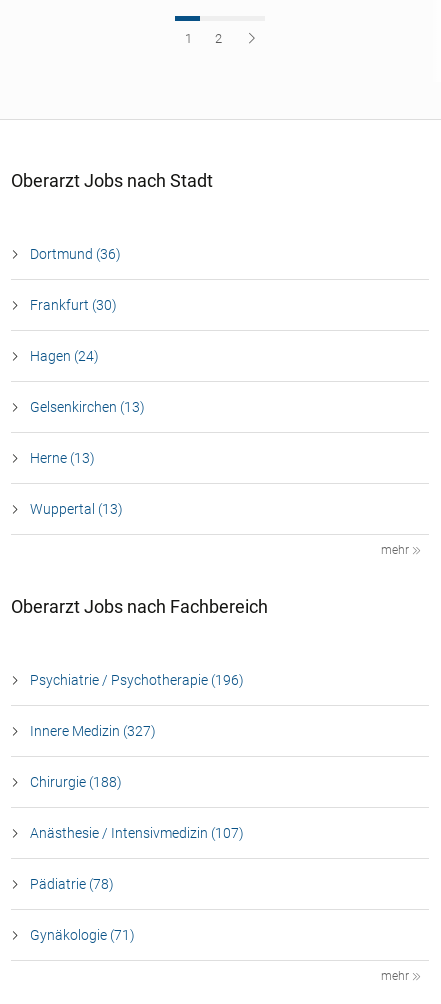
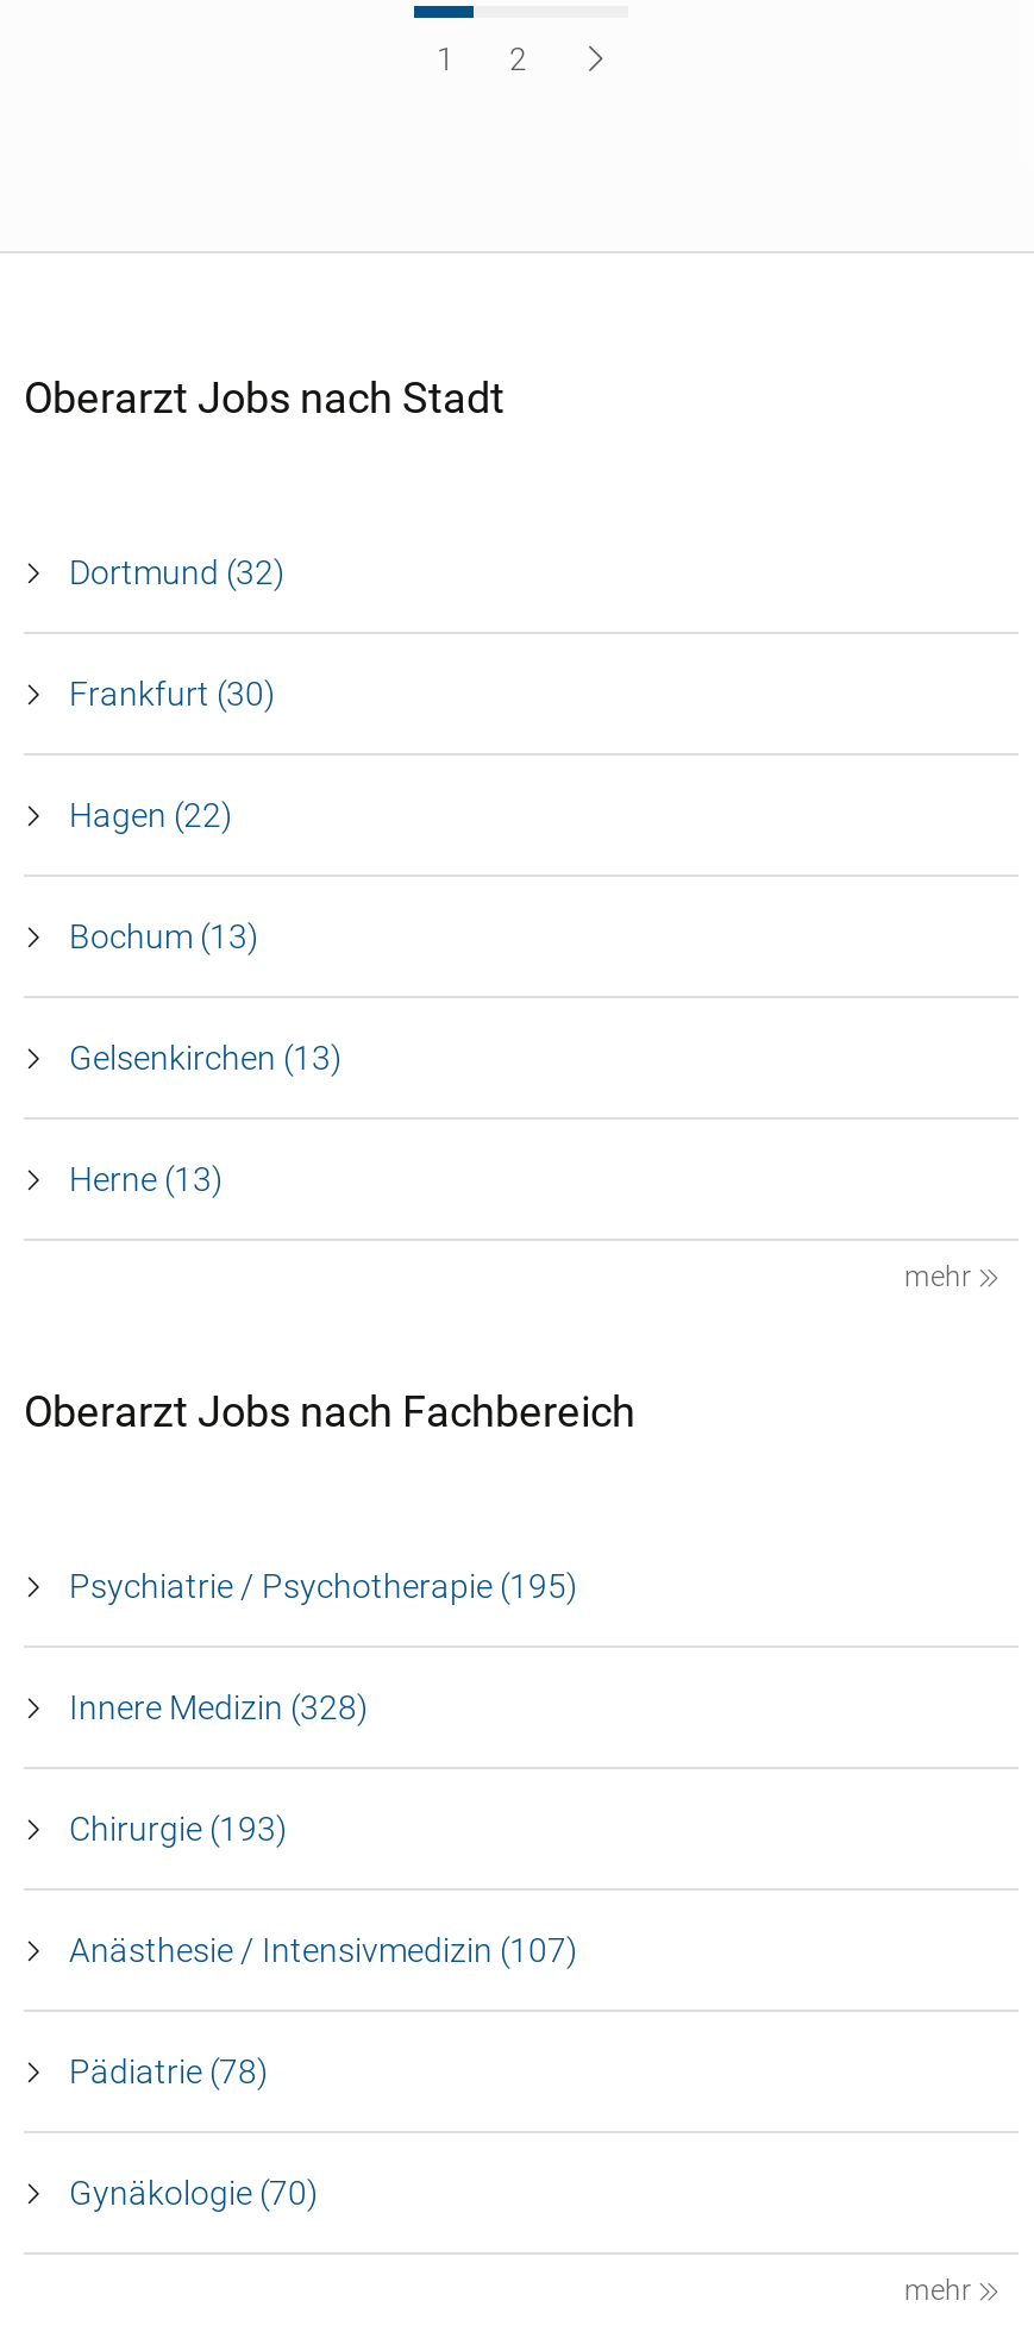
- Dortmund (36)
+ Dortmund (32)

- Hagen (24)
+ Hagen (22)
+ Bochum (13)

moved down: Gelsenkirchen (13) | Herne (13)

- Wuppertal (13)

- Psychiatrie / Psychotherapie (196)
+ Psychiatrie / Psychotherapie (195)

- Innere Medizin (327)
+ Innere Medizin (328)

- Chirurgie (188)
+ Chirurgie (193)

- Gynäkologie (71)
+ Gynäkologie (70)
